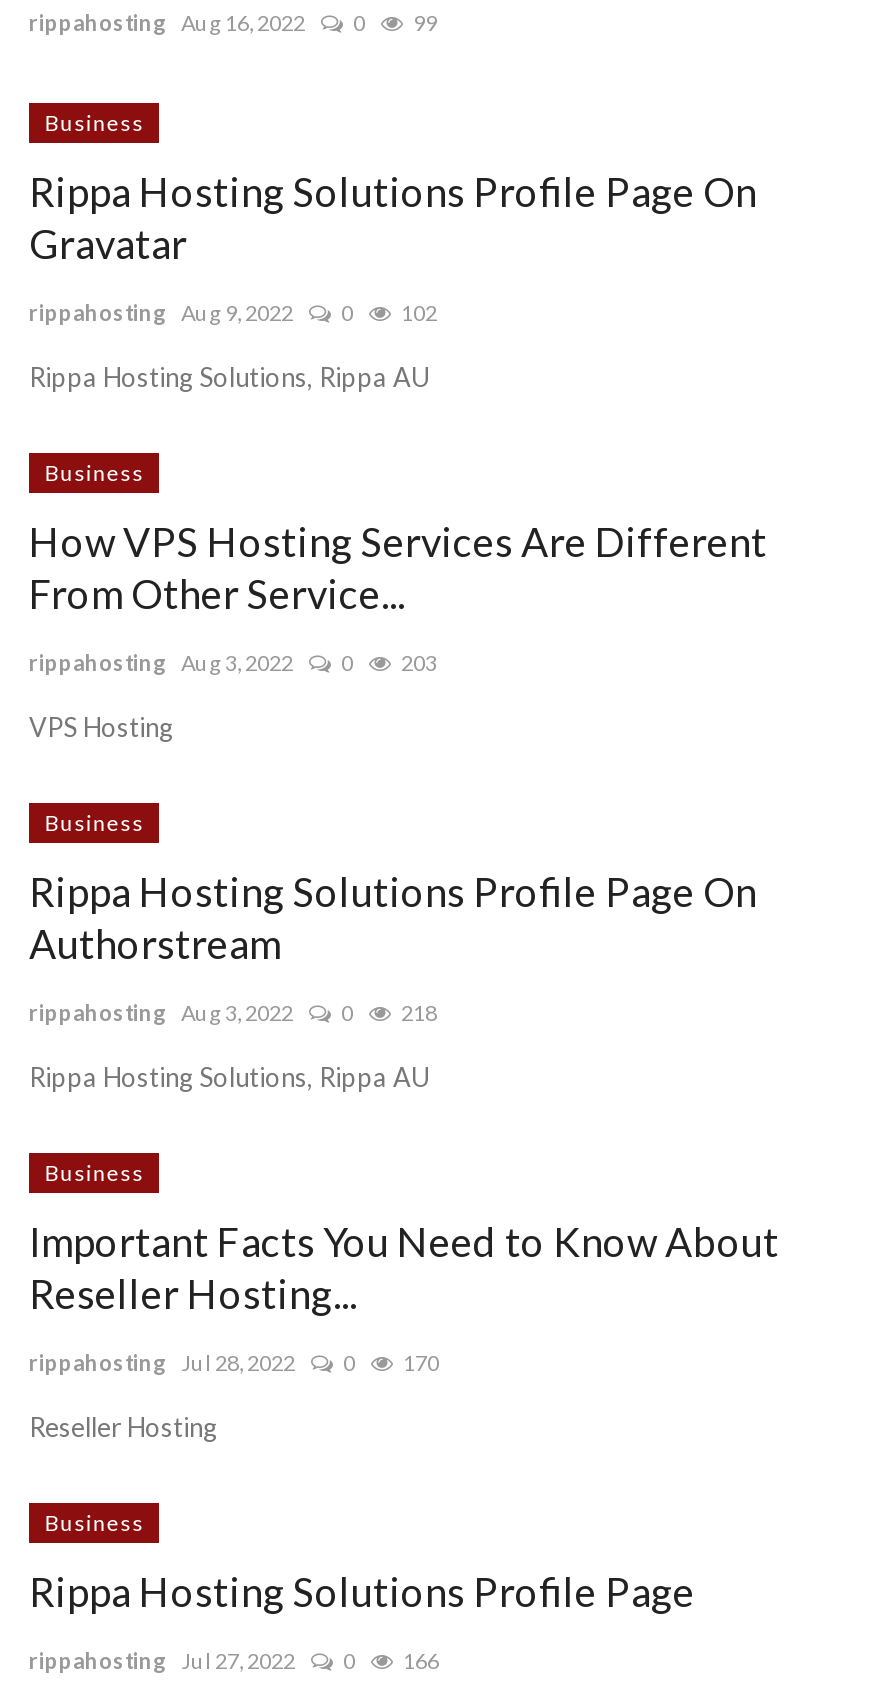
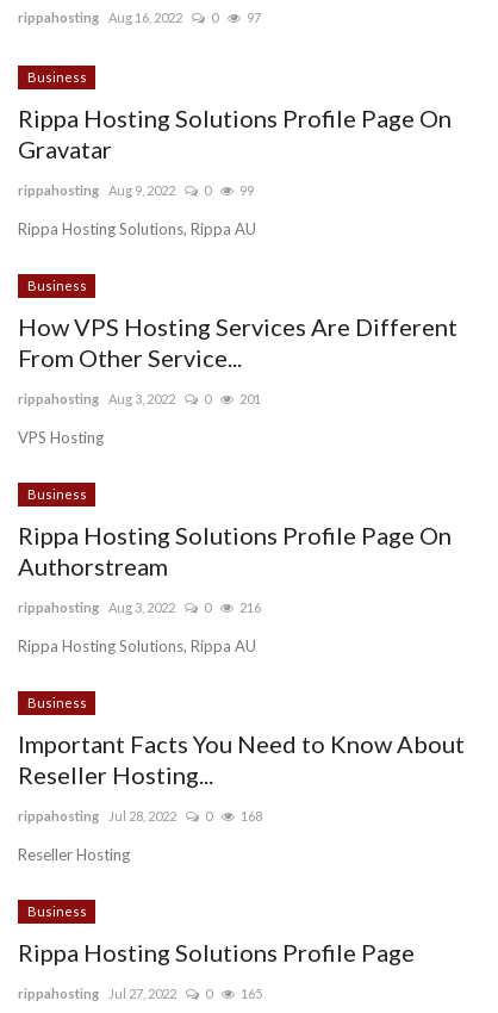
- rippahosting Aug 16, 2022 0 99
+ rippahosting Aug 16, 2022 0 97

- rippahosting Aug 9, 2022 0 102
+ rippahosting Aug 9, 2022 0 99

- rippahosting Aug 3, 2022 0 203
+ rippahosting Aug 3, 2022 0 201

- rippahosting Aug 3, 2022 0 218
+ rippahosting Aug 3, 2022 0 216

- rippahosting Jul 28, 2022 0 170
+ rippahosting Jul 28, 2022 0 168

- rippahosting Jul 27, 2022 0 166
+ rippahosting Jul 27, 2022 0 165
